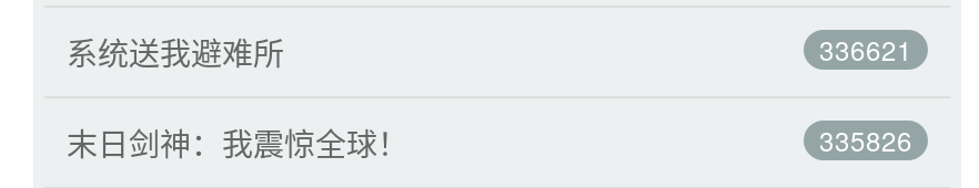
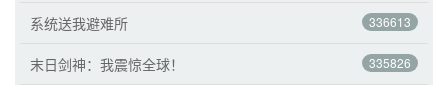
- 336621
+ 336613
